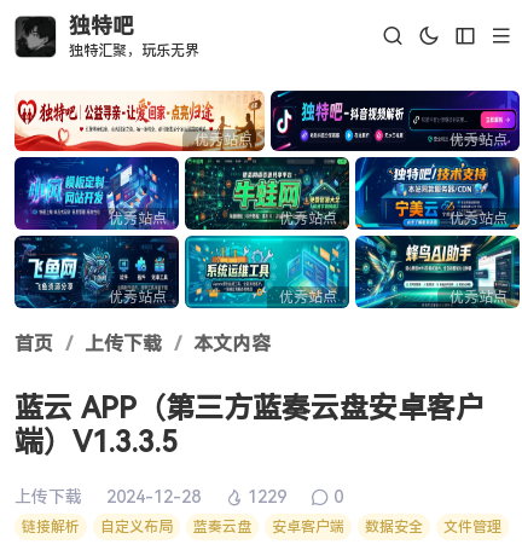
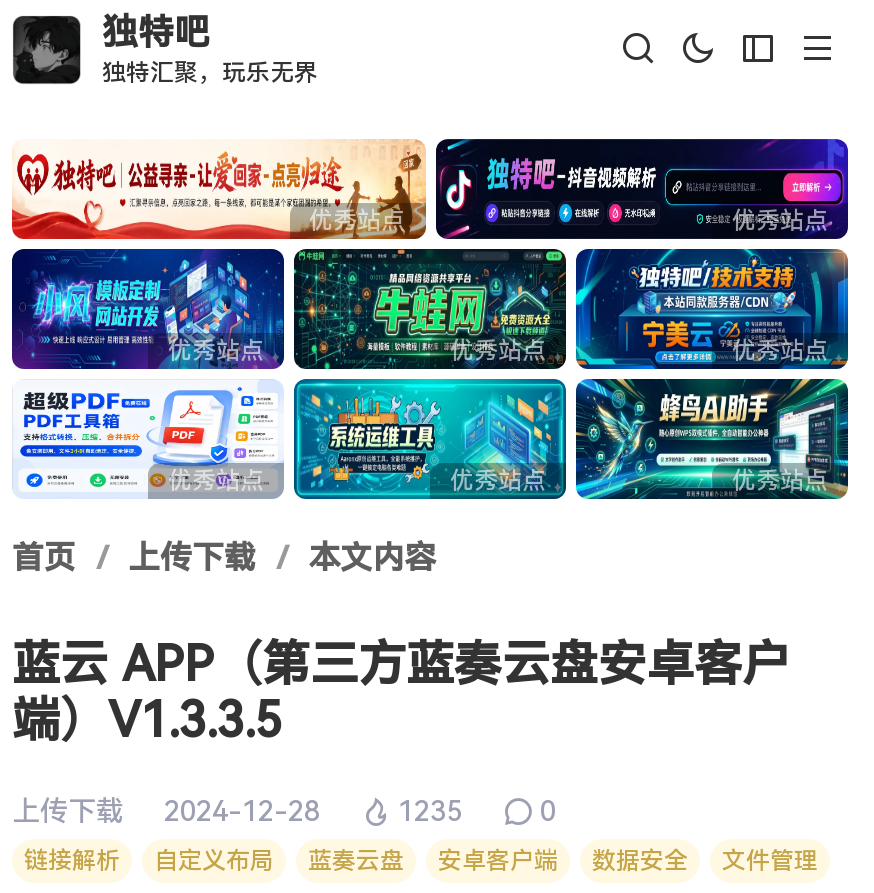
- [image]
+ [image]

- 1229
+ 1235
